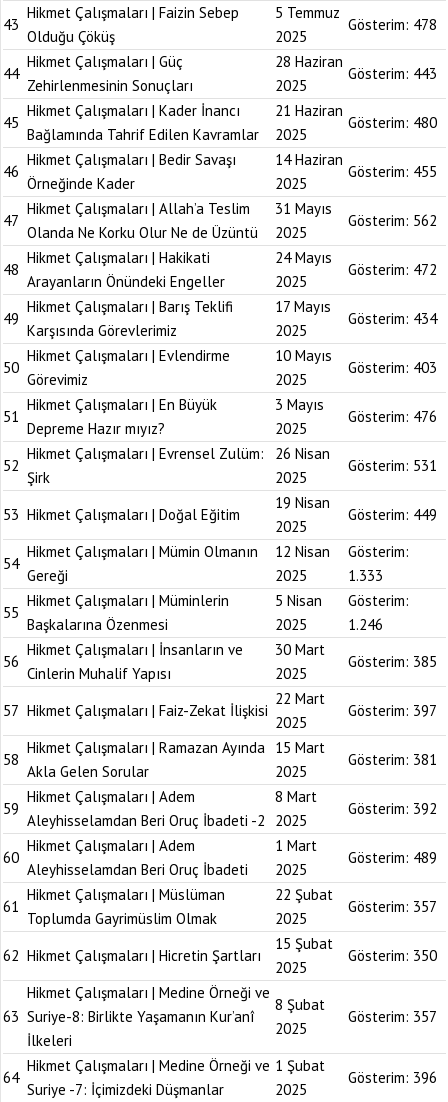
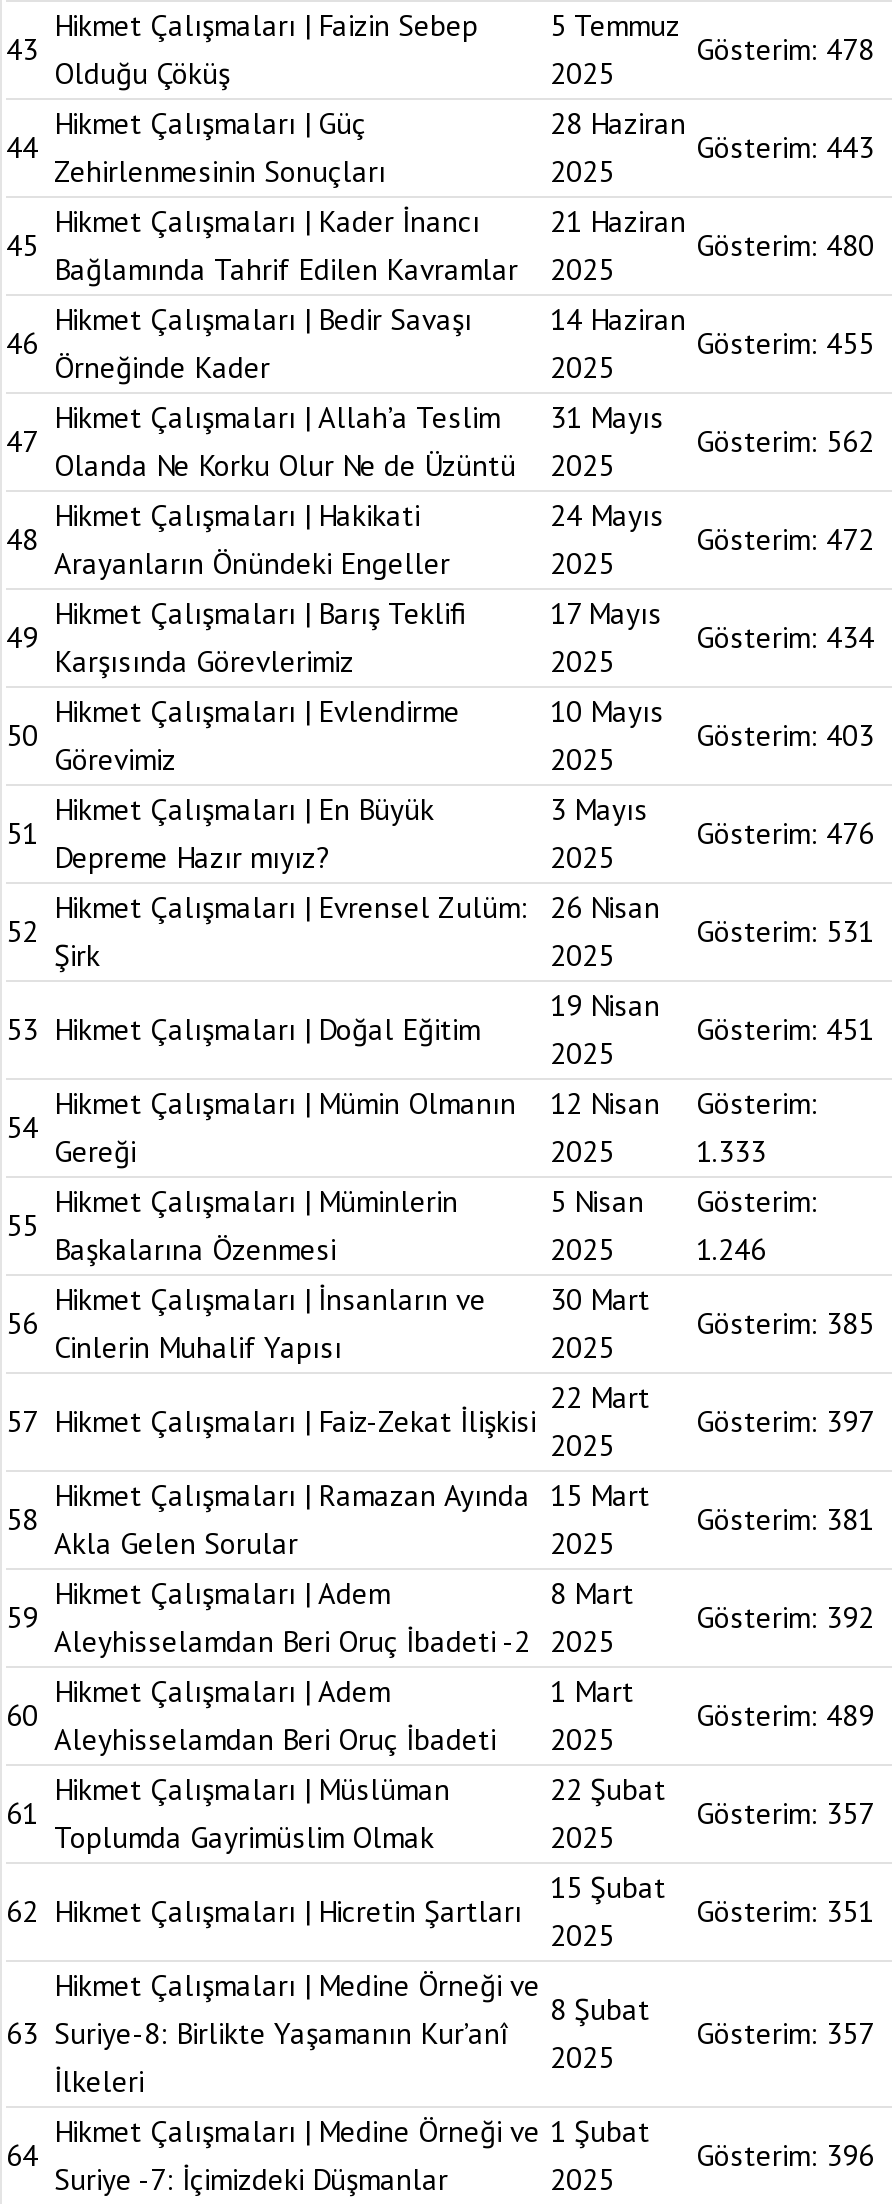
- Gösterim: 449
+ Gösterim: 451

- Gösterim: 350
+ Gösterim: 351
